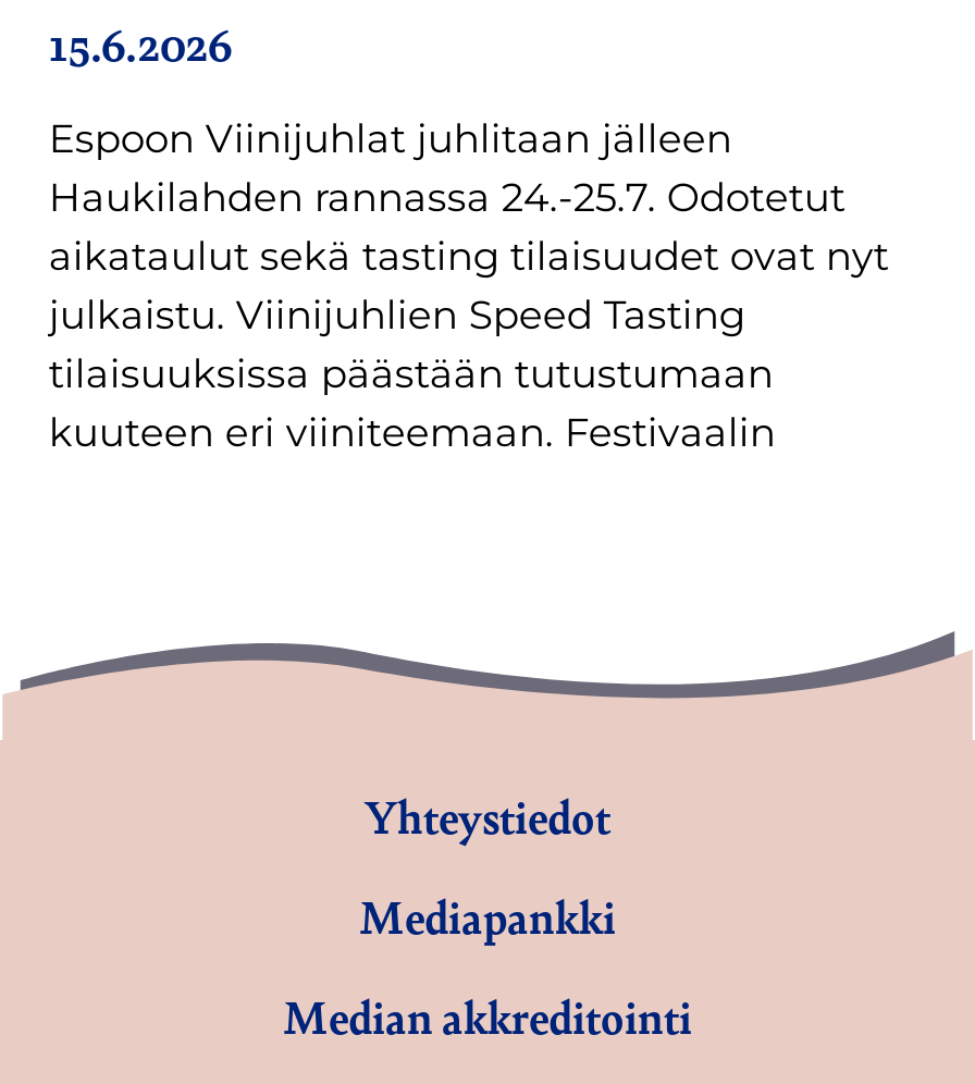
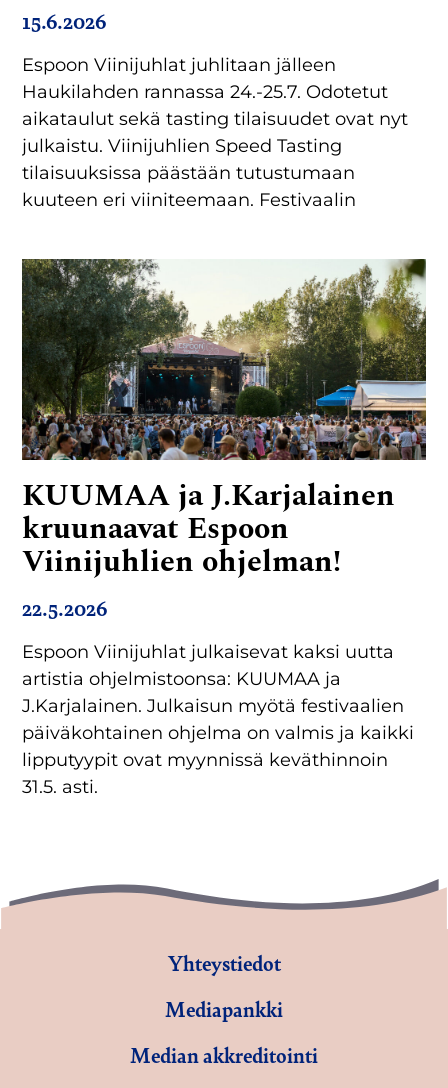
+ [image]
+ KUUMAA ja J.Karjalainen
+ kruunaavat Espoon
+ Viinijuhlien ohjelman!
+ 22.5.2026
+ Espoon Viinijuhlat julkaisevat kaksi uutta
+ artistia ohjelmistoonsa: KUUMAA ja
+ J.Karjalainen. Julkaisun myötä festivaalien
+ päiväkohtainen ohjelma on valmis ja kaikki
+ lipputyypit ovat myynnissä keväthinnoin
+ 31.5. asti.
